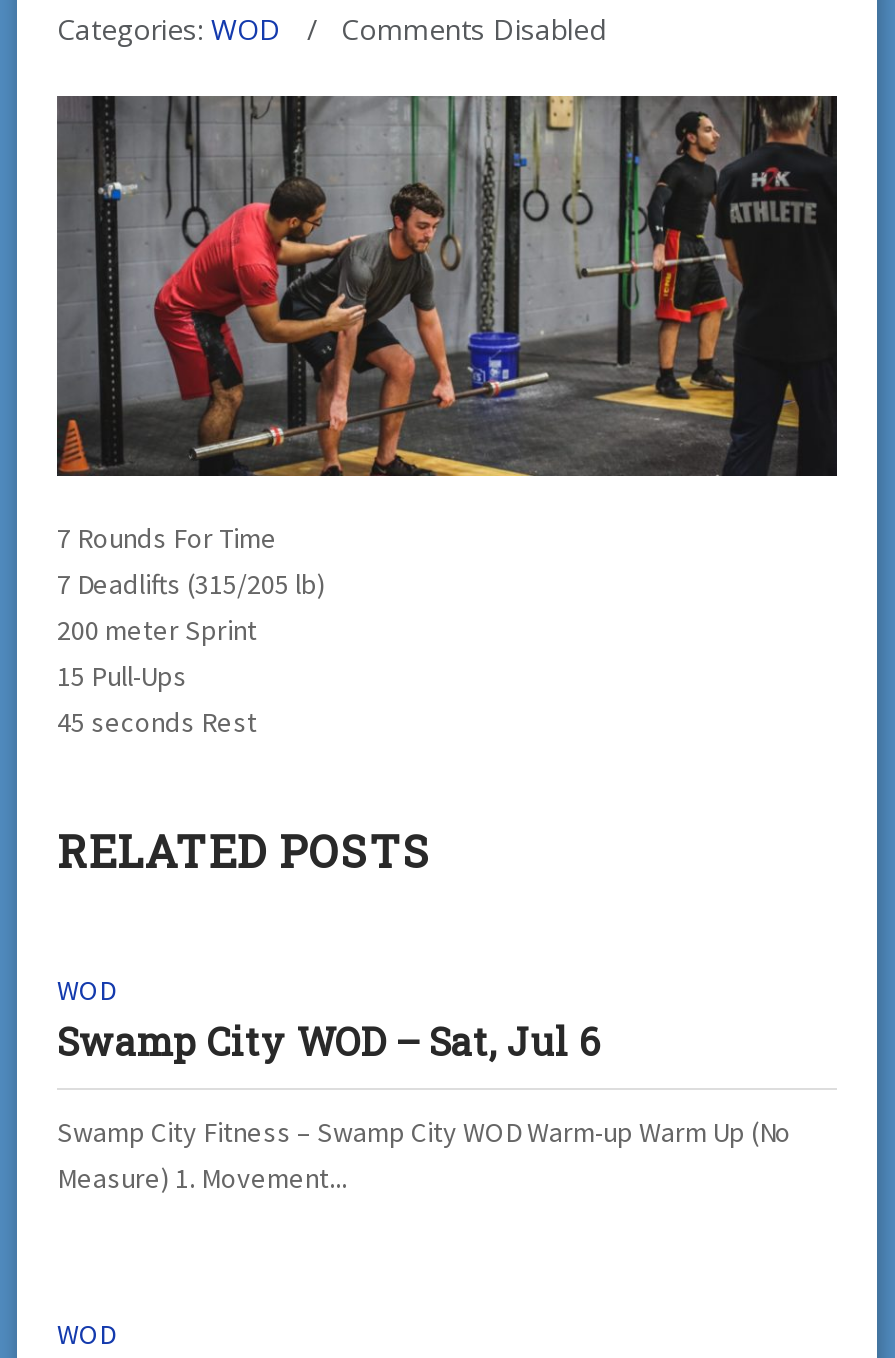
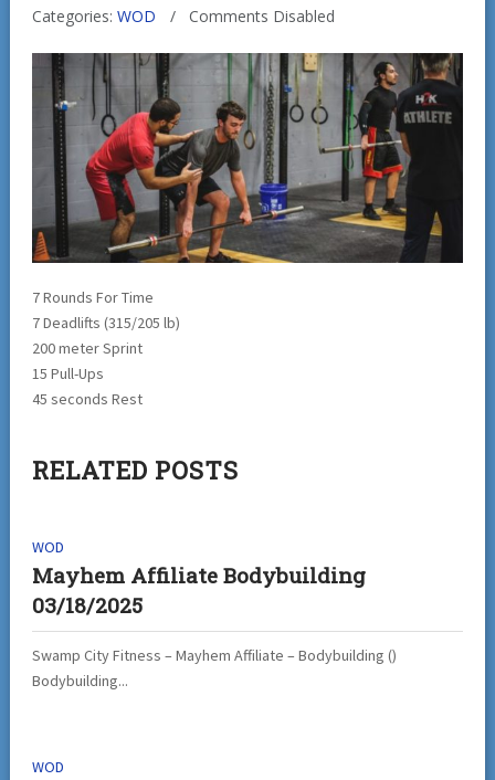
- Swamp City WOD – Sat, Jul 6
+ Mayhem Affiliate Bodybuilding
+ 03/18/2025

- Swamp City Fitness – Swamp City WOD Warm-up Warm Up (No
- Measure) 1. Movement...
+ Swamp City Fitness – Mayhem Affiliate – Bodybuilding ()
+ Bodybuilding...
